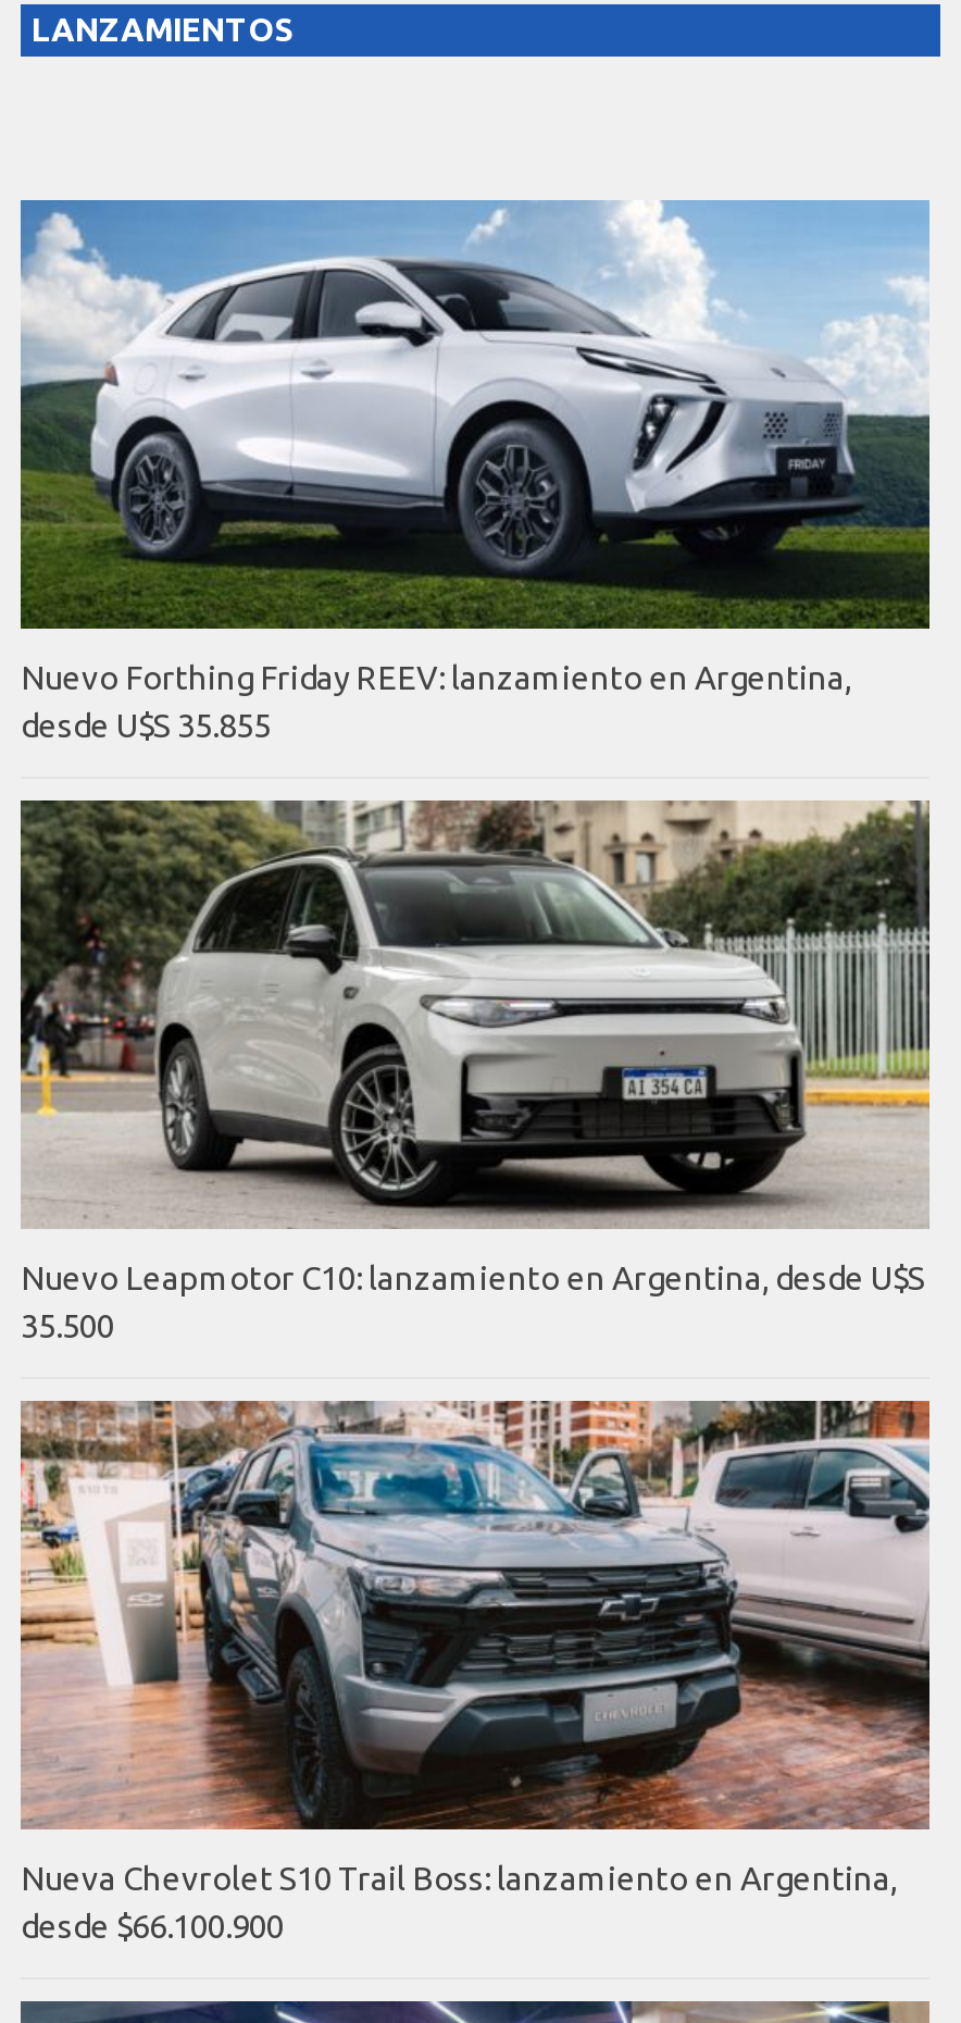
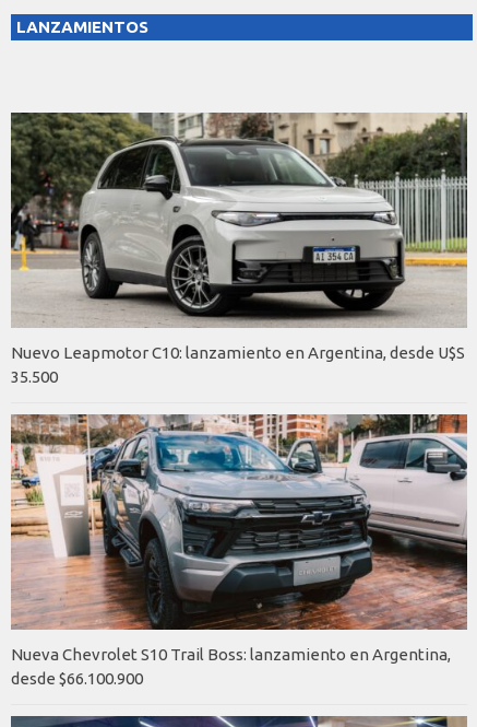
- [image]
- Nuevo Forthing Friday REEV: lanzamiento en Argentina,
- desde U$S 35.855
